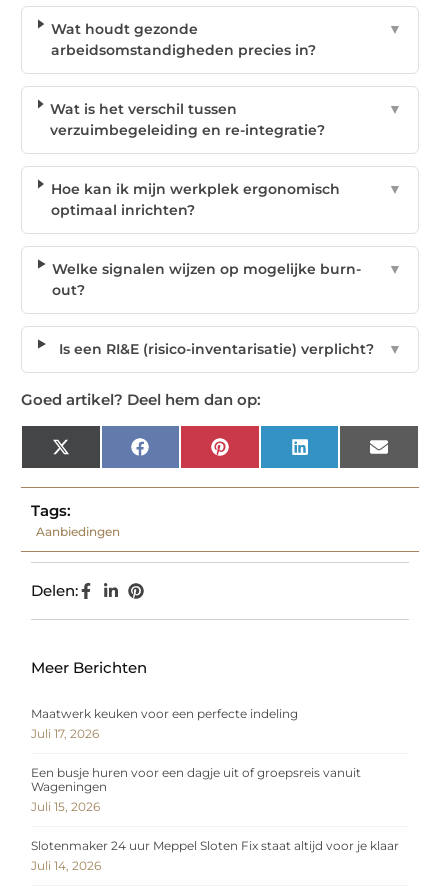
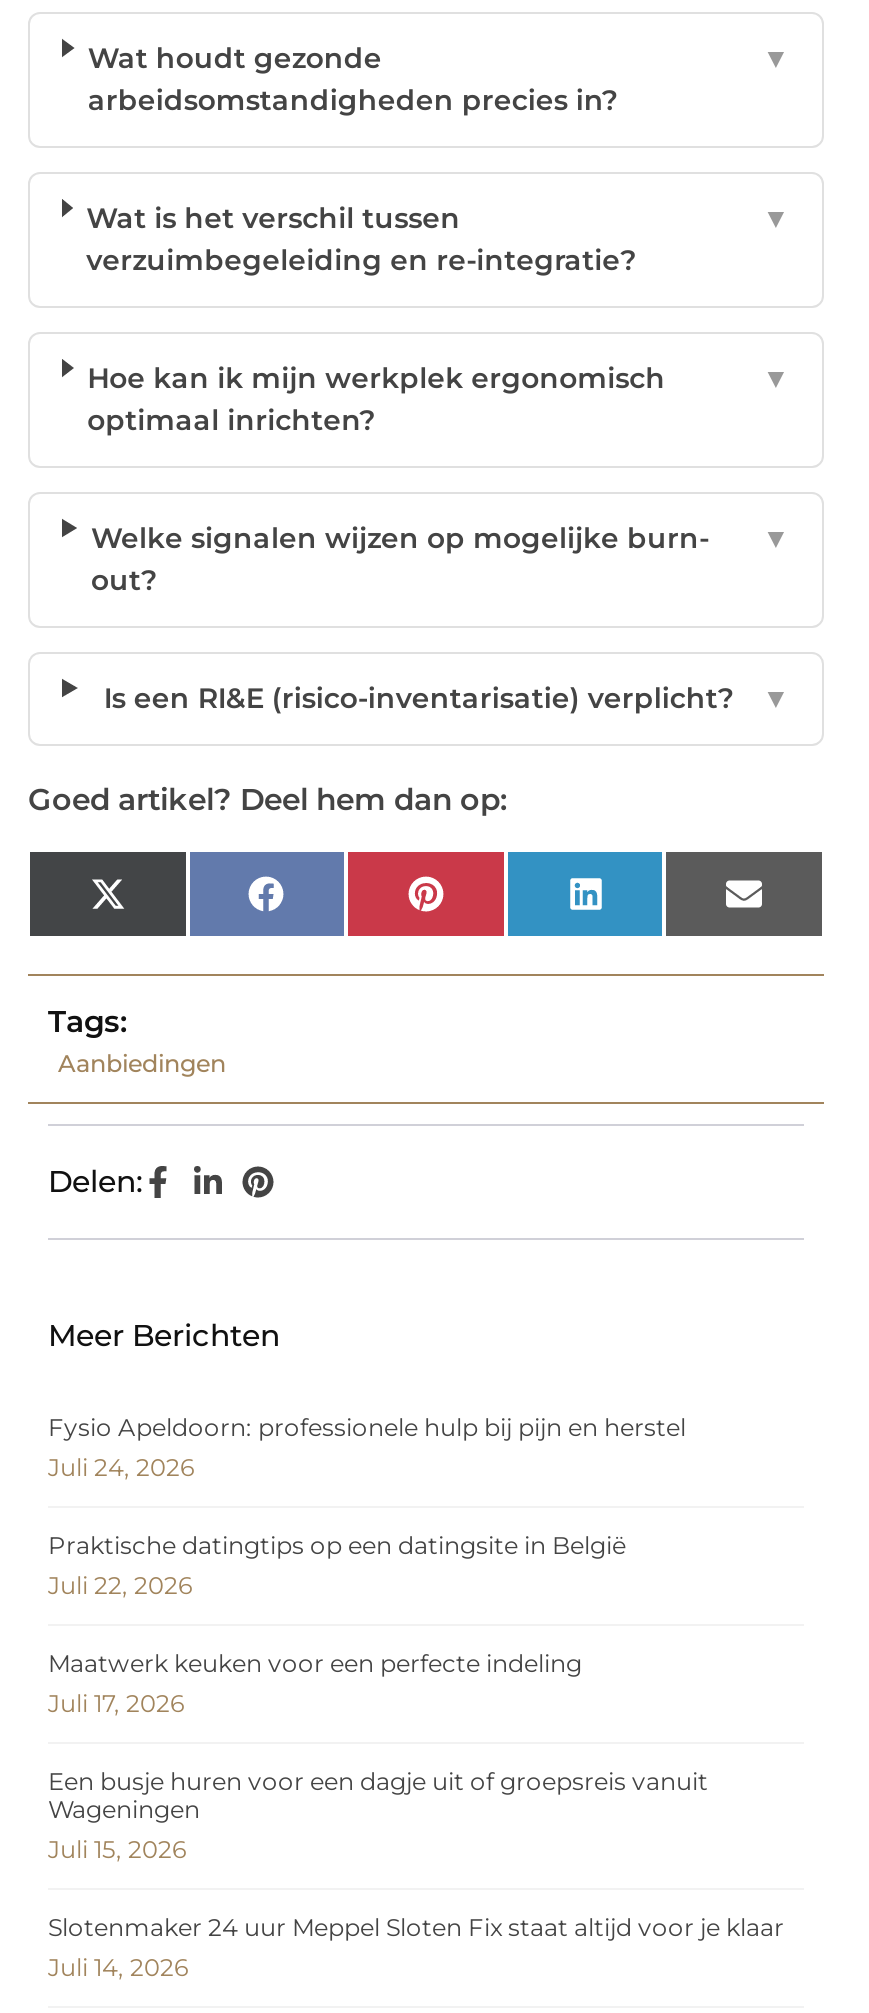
+ Fysio Apeldoorn: professionele hulp bij pijn en herstel
+ Juli 24, 2026
+ Praktische datingtips op een datingsite in België
+ Juli 22, 2026
